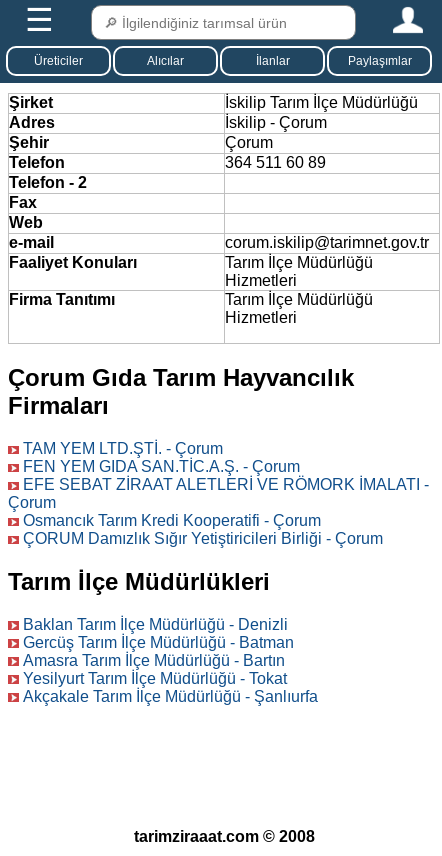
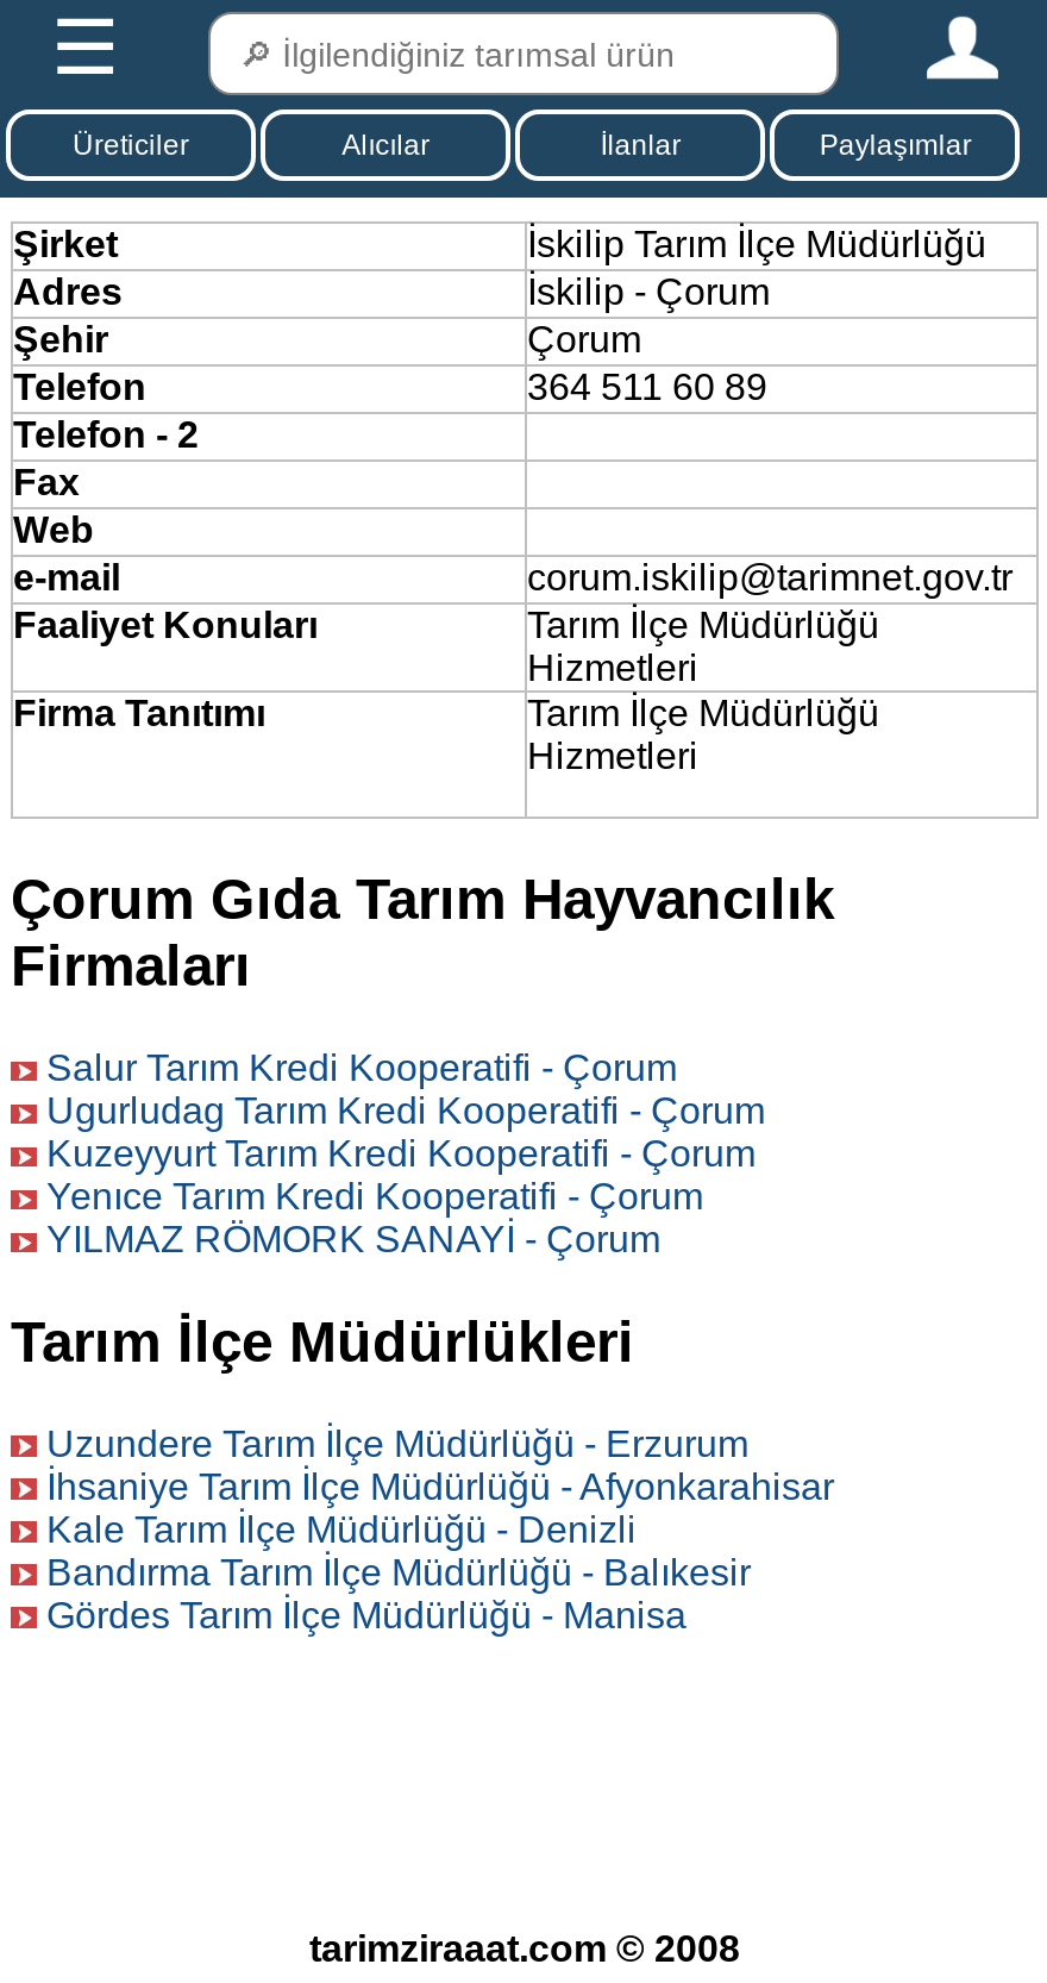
- TAM YEM LTD.ŞTİ. - Çorum
- FEN YEM GIDA SAN.TİC.A.Ş. - Çorum
- EFE SEBAT ZİRAAT ALETLERİ VE RÖMORK İMALATI -
- Çorum
- Osmancık Tarım Kredi Kooperatifi - Çorum
- ÇORUM Damızlık Sığır Yetiştiricileri Birliği - Çorum
+ Salur Tarım Kredi Kooperatifi - Çorum
+ Ugurludag Tarım Kredi Kooperatifi - Çorum
+ Kuzeyyurt Tarım Kredi Kooperatifi - Çorum
+ Yenıce Tarım Kredi Kooperatifi - Çorum
+ YILMAZ RÖMORK SANAYİ - Çorum

- Baklan Tarım İlçe Müdürlüğü - Denizli
+ Uzundere Tarım İlçe Müdürlüğü - Erzurum

- Gercüş Tarım İlçe Müdürlüğü - Batman
+ İhsaniye Tarım İlçe Müdürlüğü - Afyonkarahisar

- Amasra Tarım İlçe Müdürlüğü - Bartın
+ Kale Tarım İlçe Müdürlüğü - Denizli

- Yesilyurt Tarım İlçe Müdürlüğü - Tokat
+ Bandırma Tarım İlçe Müdürlüğü - Balıkesir

- Akçakale Tarım İlçe Müdürlüğü - Şanlıurfa
+ Gördes Tarım İlçe Müdürlüğü - Manisa
